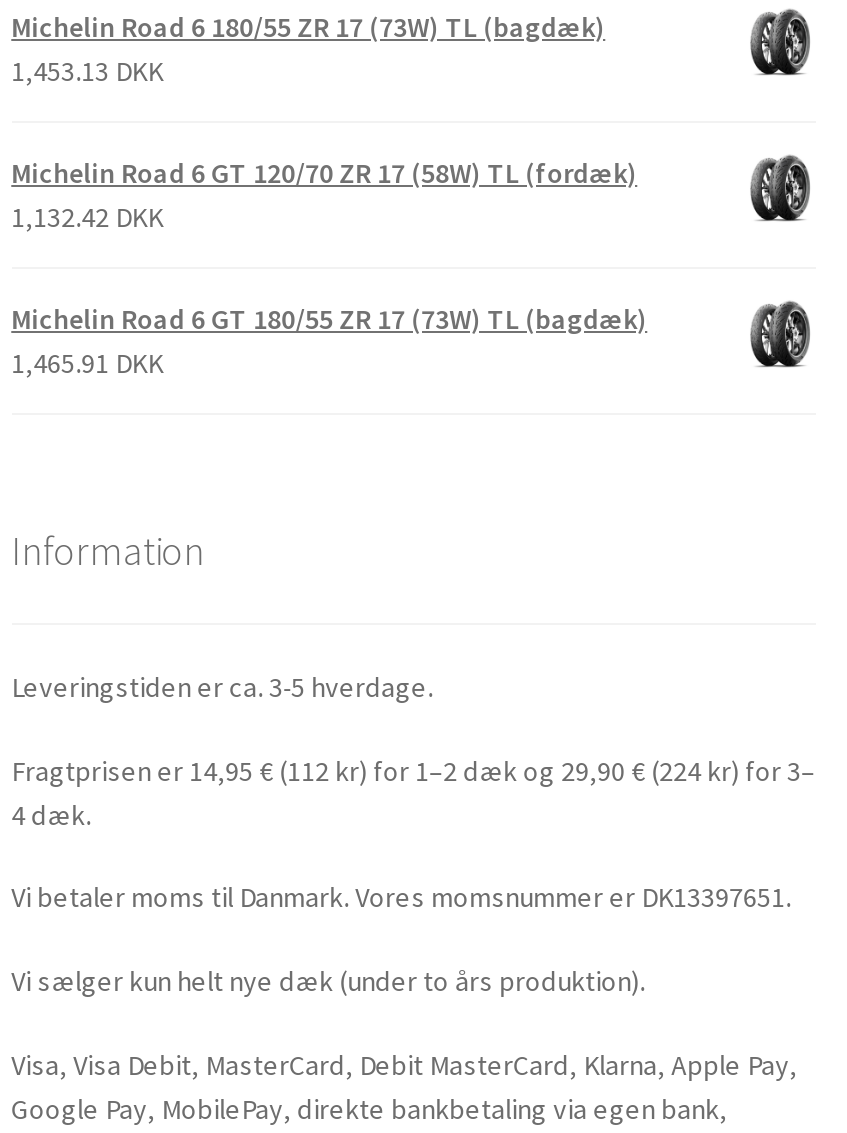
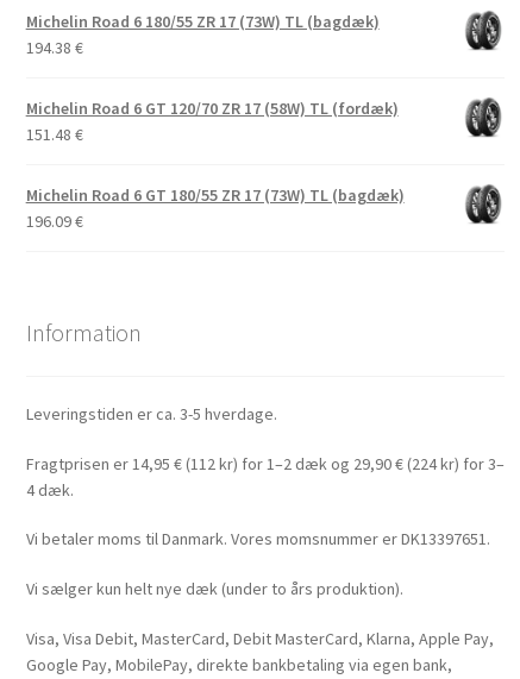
- 1,453.13 DKK
+ 194.38 €

- 1,132.42 DKK
+ 151.48 €

- 1,465.91 DKK
+ 196.09€
